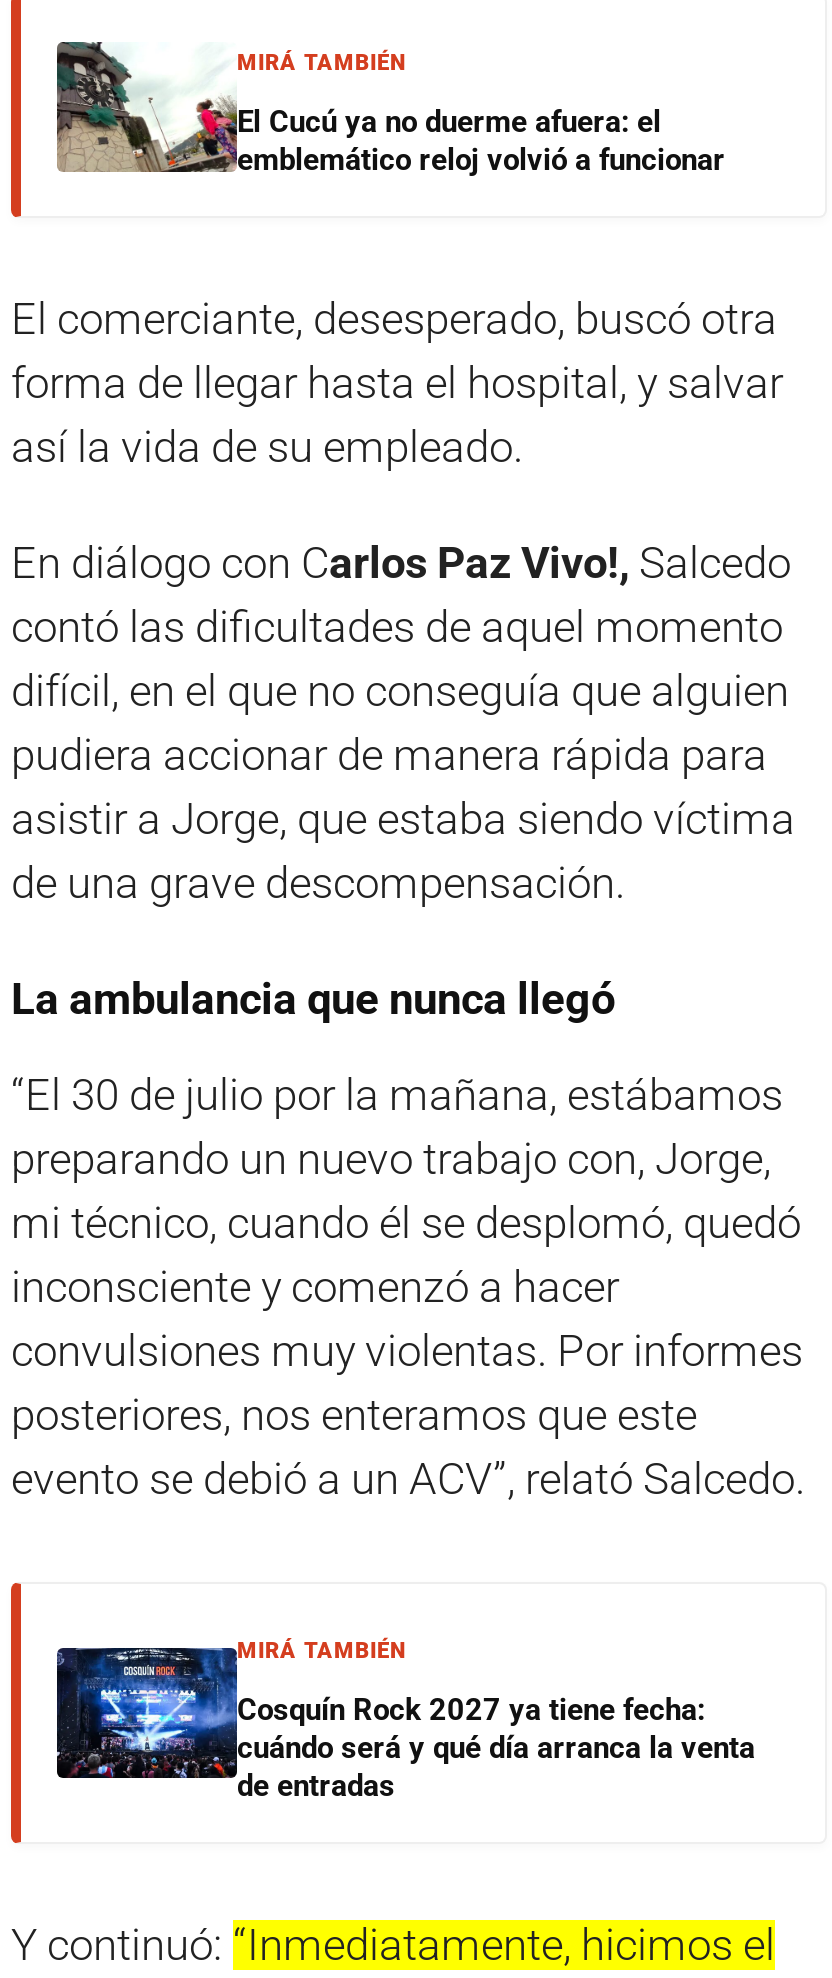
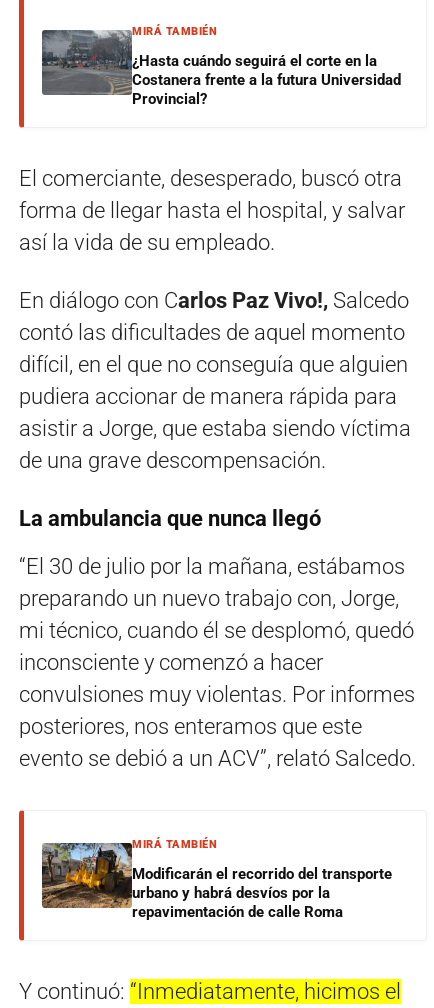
- [image]
- El Cucú ya no duerme afuera: el
- emblemático reloj volvió a funcionar
+ [image]
+ ¿Hasta cuándo seguirá el corte en la
+ Costanera frente a la futura Universidad
+ Provincial?

- [image]
- Cosquín Rock 2027 ya tiene fecha:
- cuándo será y qué día arranca la venta
- de entradas
+ [image]
+ Modificarán el recorrido del transporte
+ urbano y habrá desvíos por la
+ repavimentación de calle Roma
